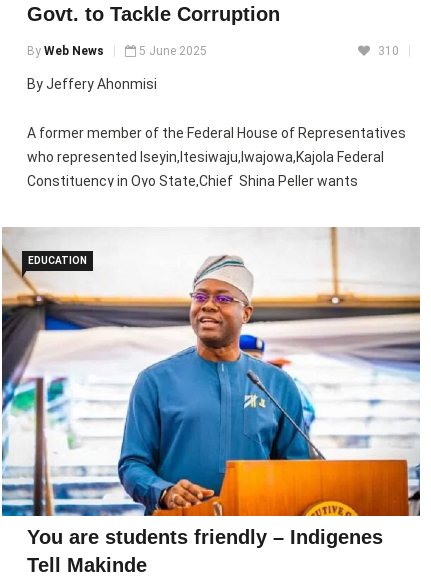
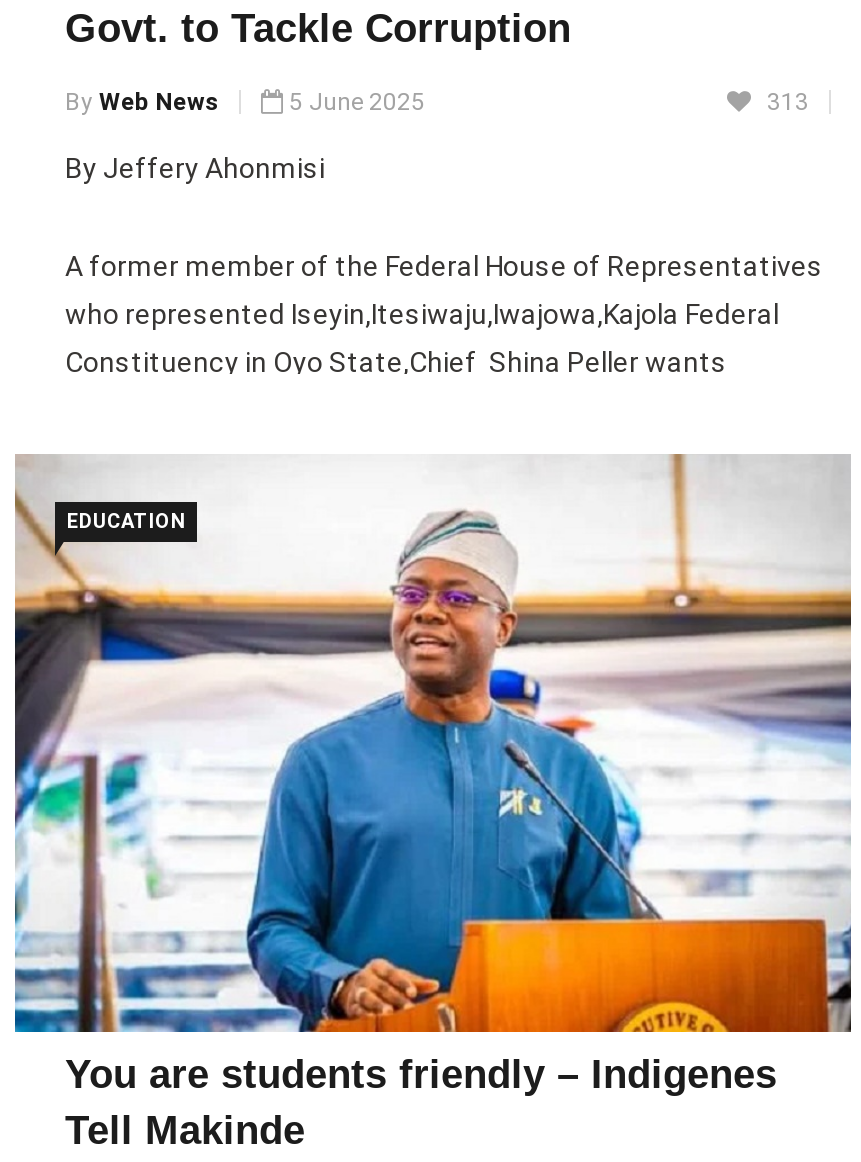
- 310
+ 313
